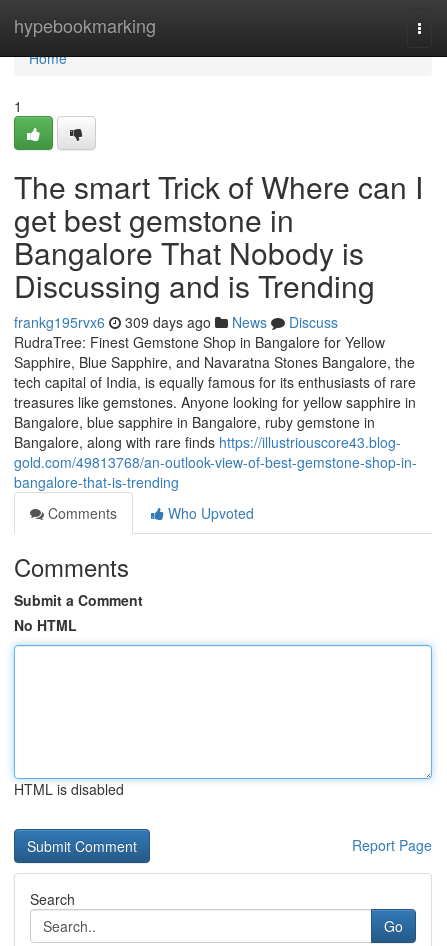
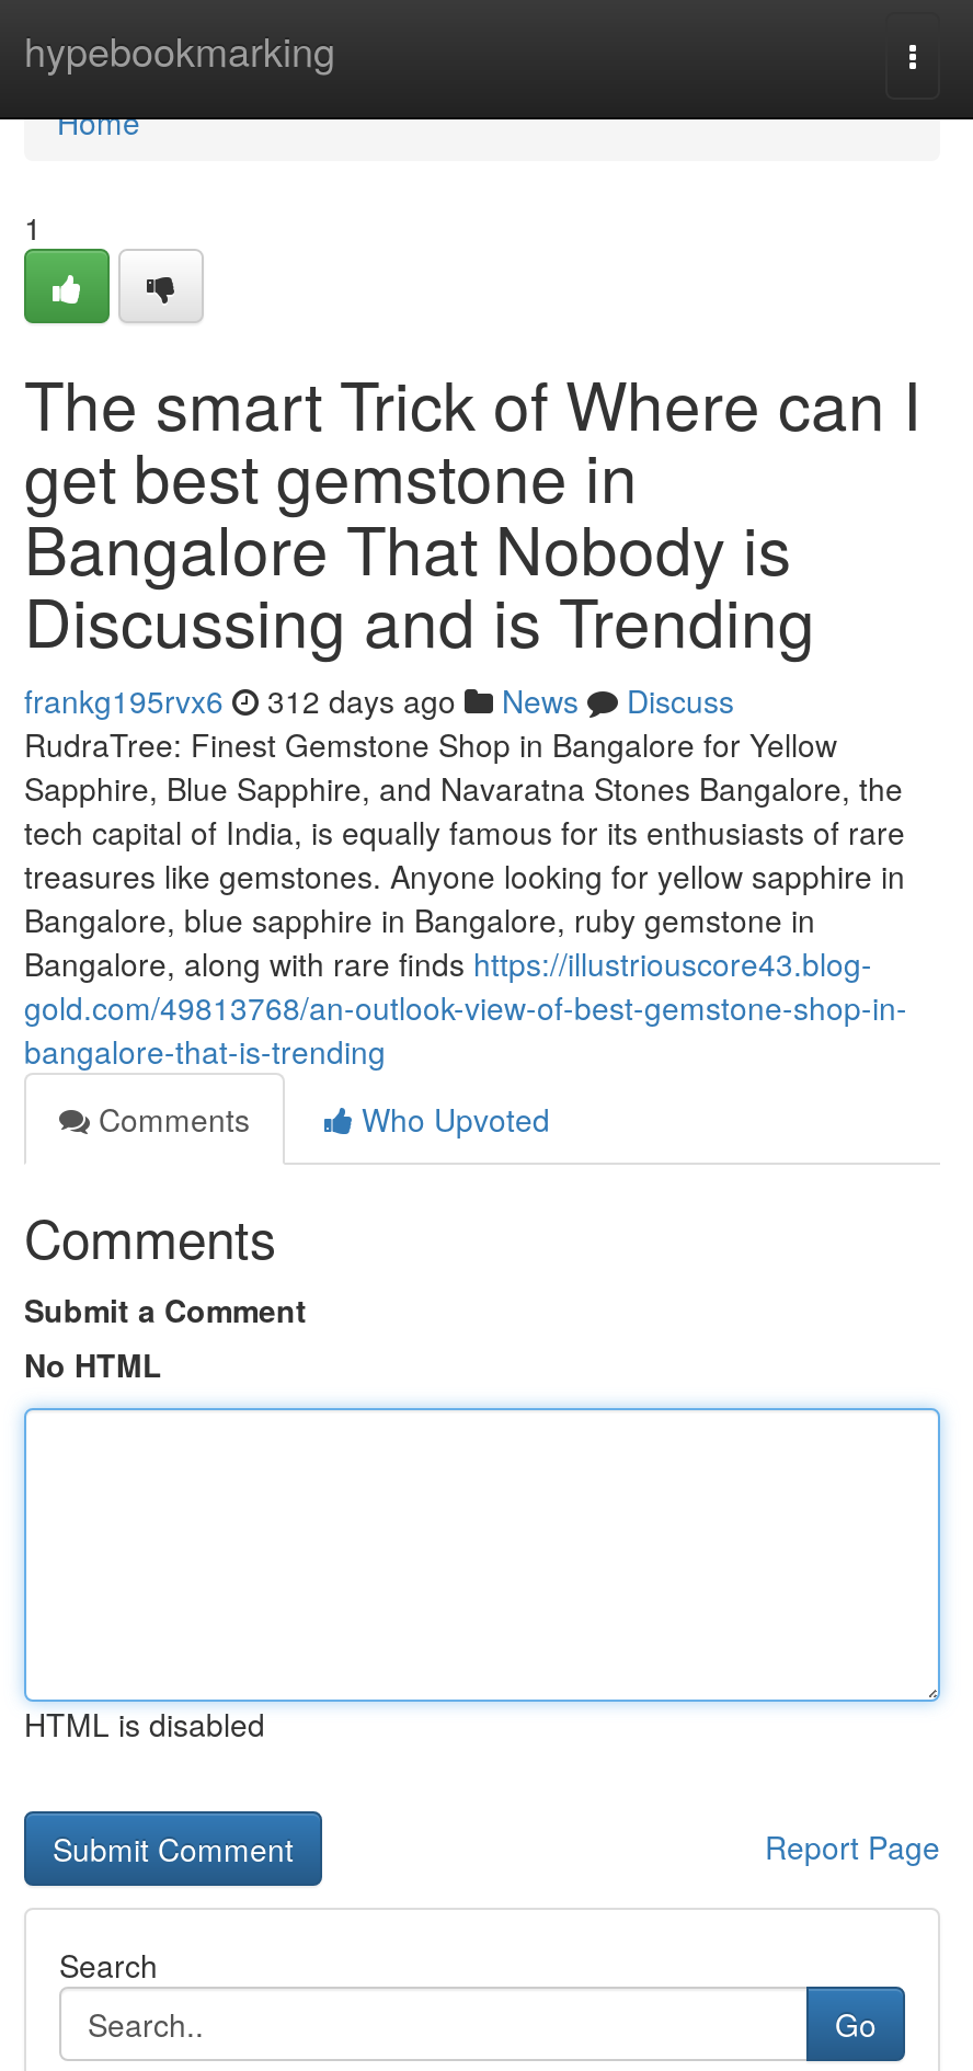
- frankg195rvx6 309 days ago News Discuss
+ frankg195rvx6 312 days ago News Discuss
